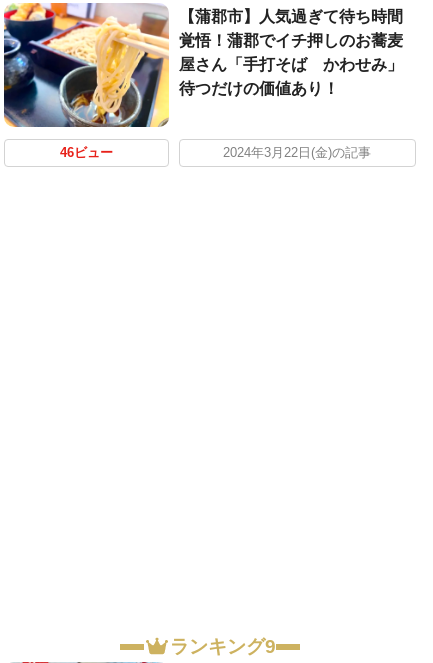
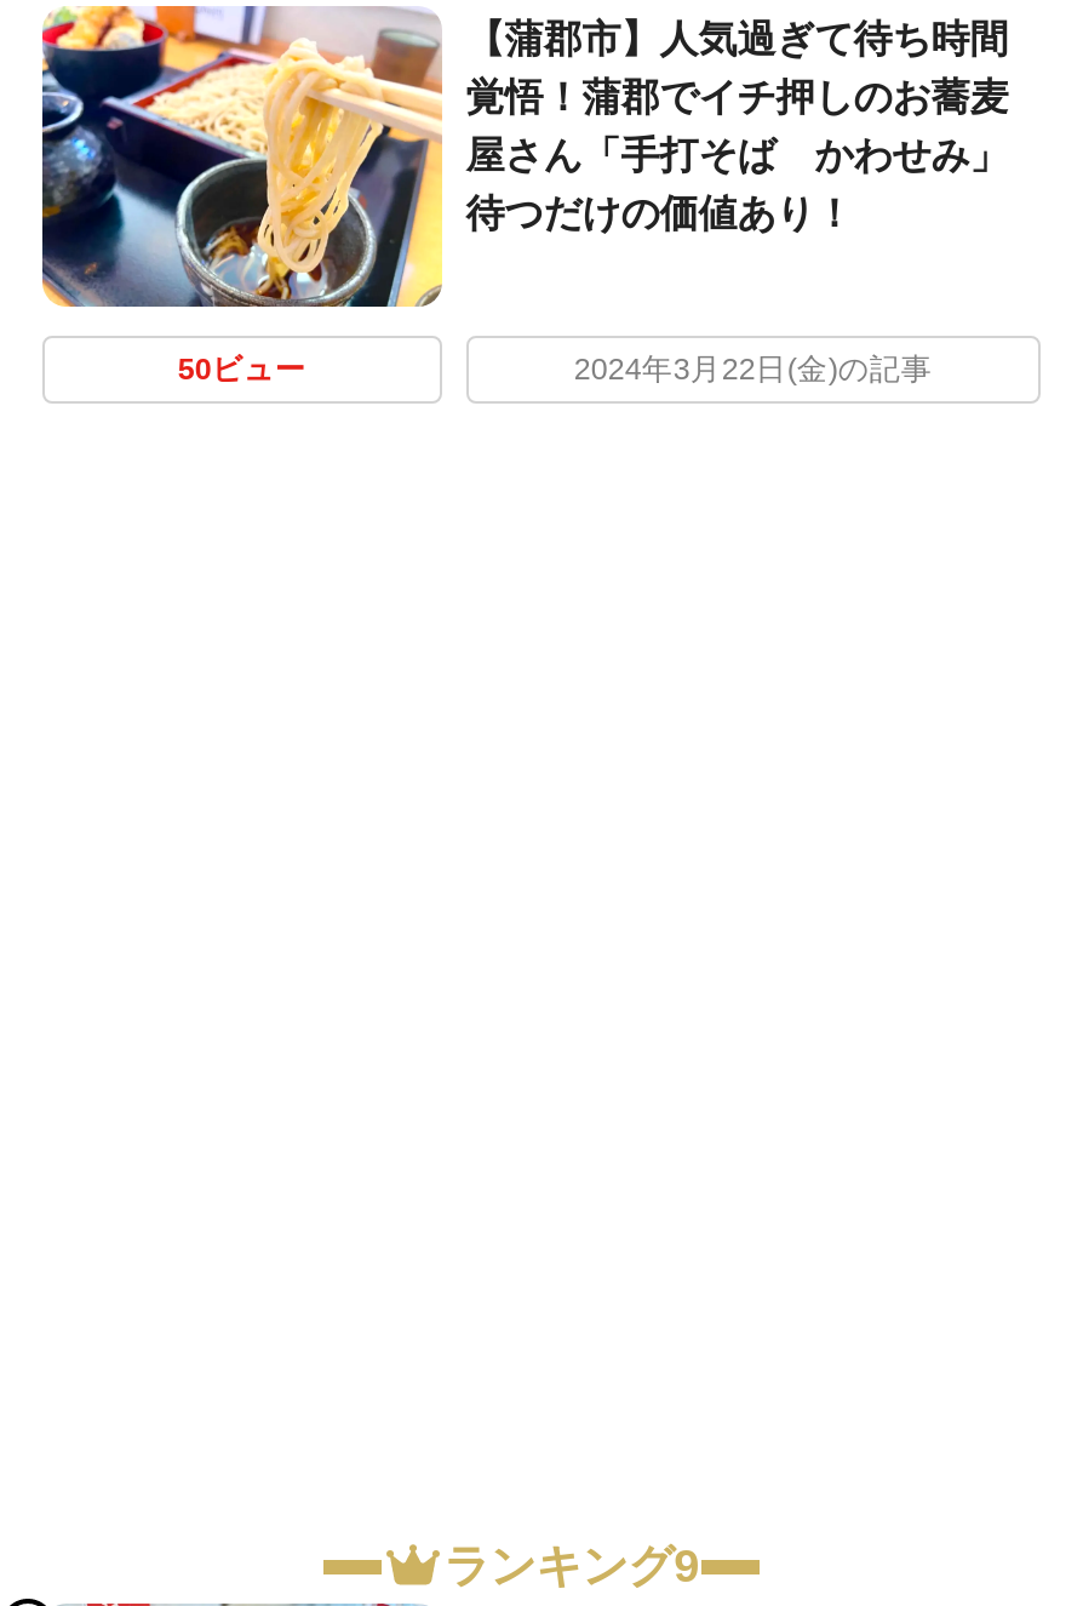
- 46ビュー
+ 50ビュー
